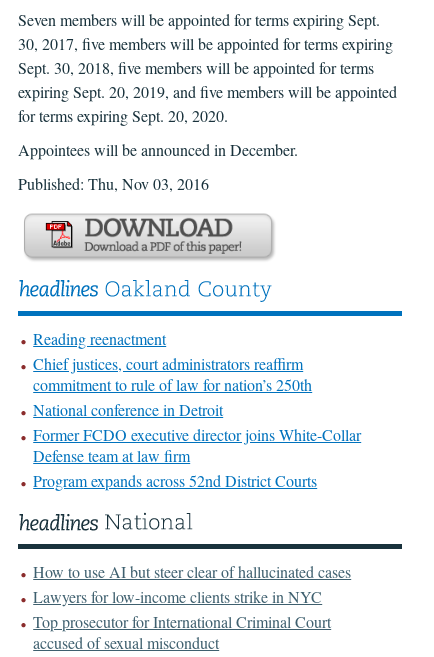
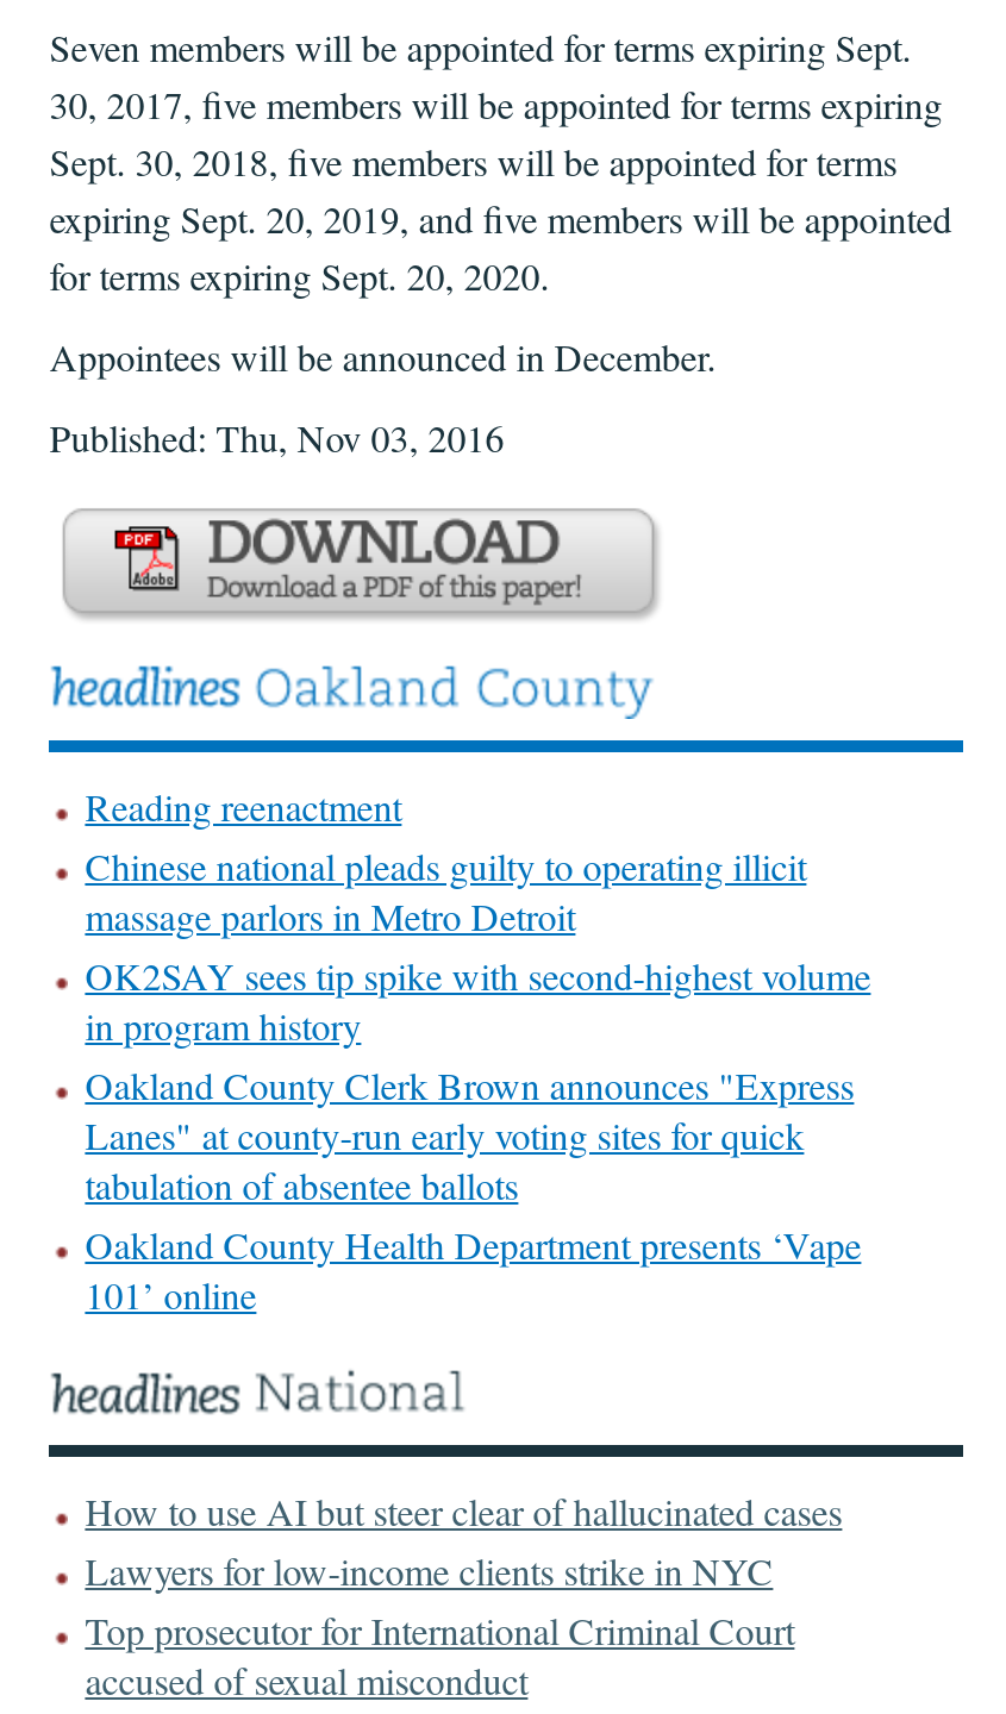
- Chief justices, court administrators reaffirm
- commitment to rule of law for nation’s 250th
- National conference in Detroit
- Former FCDO executive director joins White-Collar
- Defense team at law firm
- Program expands across 52nd District Courts
+ Chinese national pleads guilty to operating illicit
+ massage parlors in Metro Detroit
+ OK2SAY sees tip spike with second-highest volume
+ in program history
+ Oakland County Clerk Brown announces "Express
+ Lanes" at county-run early voting sites for quick
+ tabulation of absentee ballots
+ Oakland County Health Department presents ‘Vape
+ 101’ online
